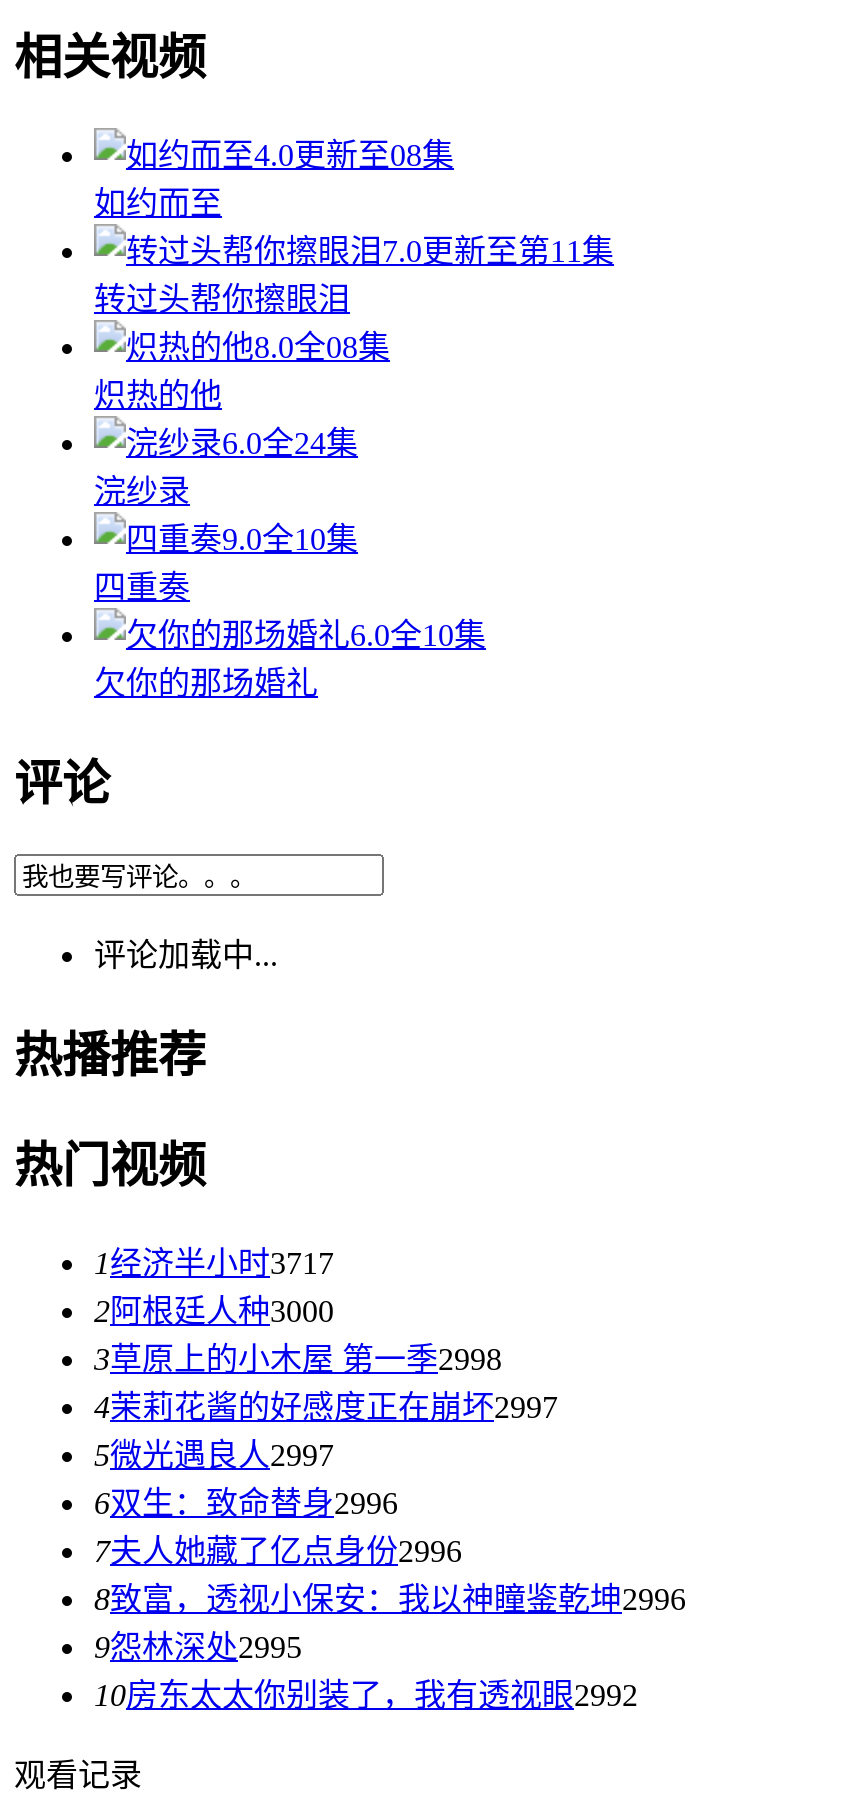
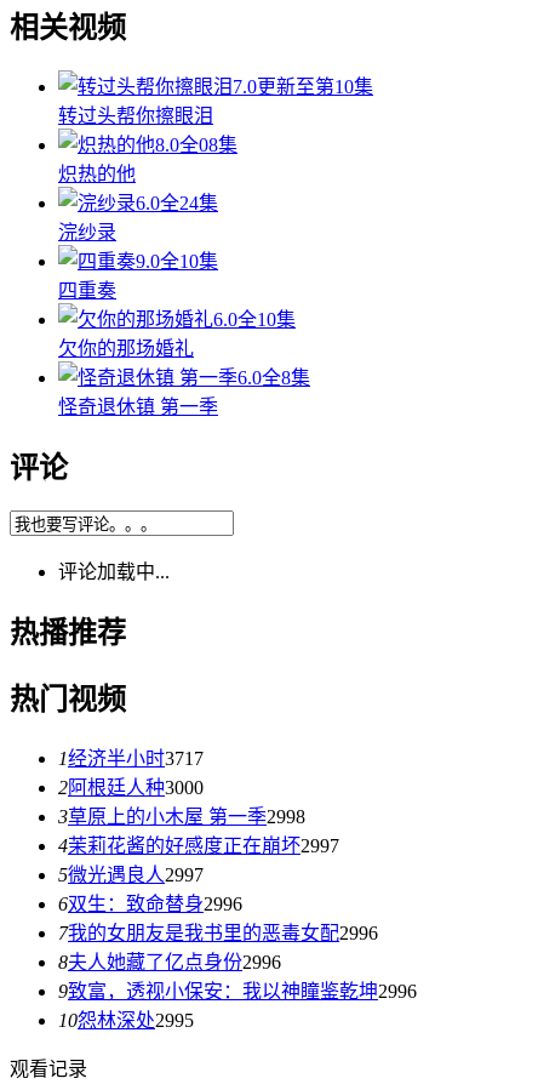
- 4.0更新至08集
- 如约而至
- 7.0更新至第11集
+ 7.0更新至第10集

moved up: 转过头帮你擦眼泪 | 6.0全24集 | 9.0全10集 | 四重奏 | 6.0全10集 | 欠你的那场婚礼

+ 6.0全8集
+ 怪奇退休镇 第一季

- 7夫人她藏了亿点身份2996
- 8致富，透视小保安：我以神瞳鉴乾坤2996
- 9怨林深处2995
- 10房东太太你别装了，我有透视眼2992
+ 7我的女朋友是我书里的恶毒女配2996
+ 8夫人她藏了亿点身份2996
+ 9致富，透视小保安：我以神瞳鉴乾坤2996
+ 10怨林深处2995
